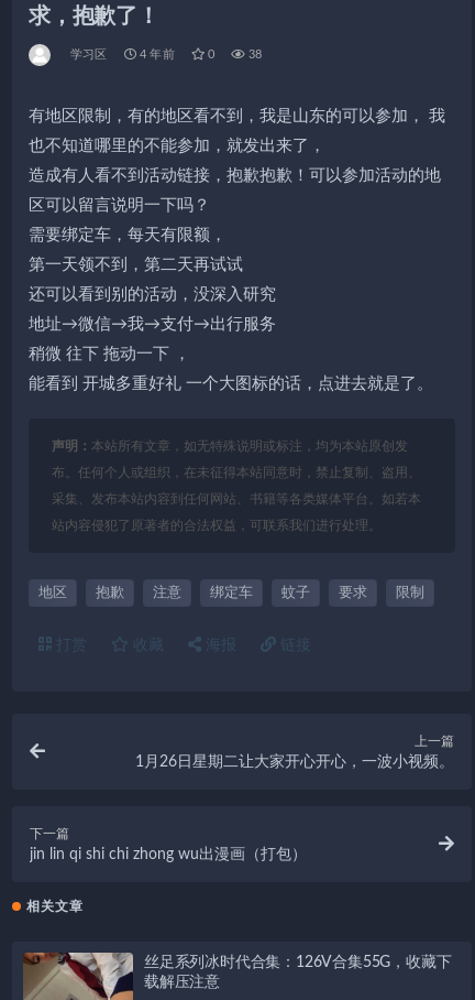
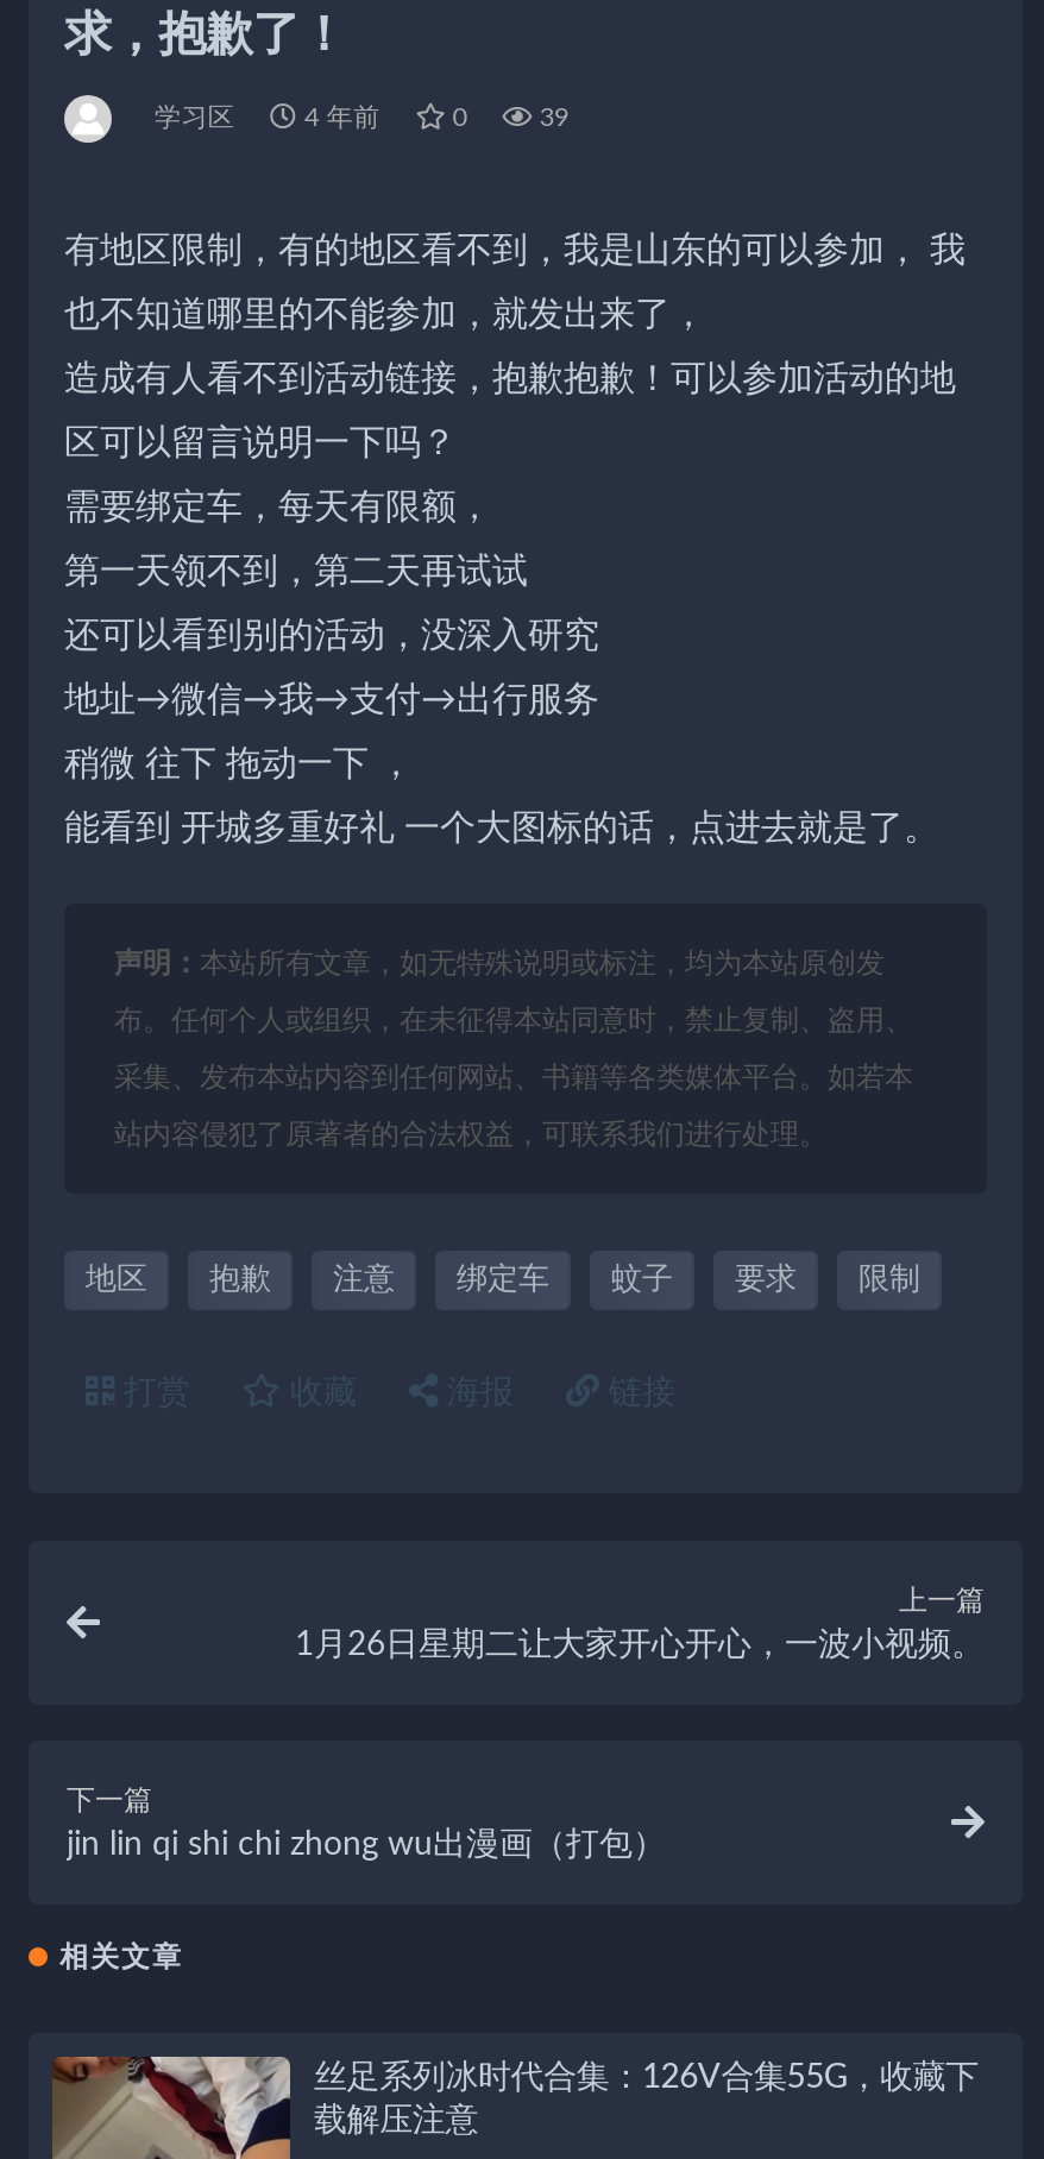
- 38
+ 39
